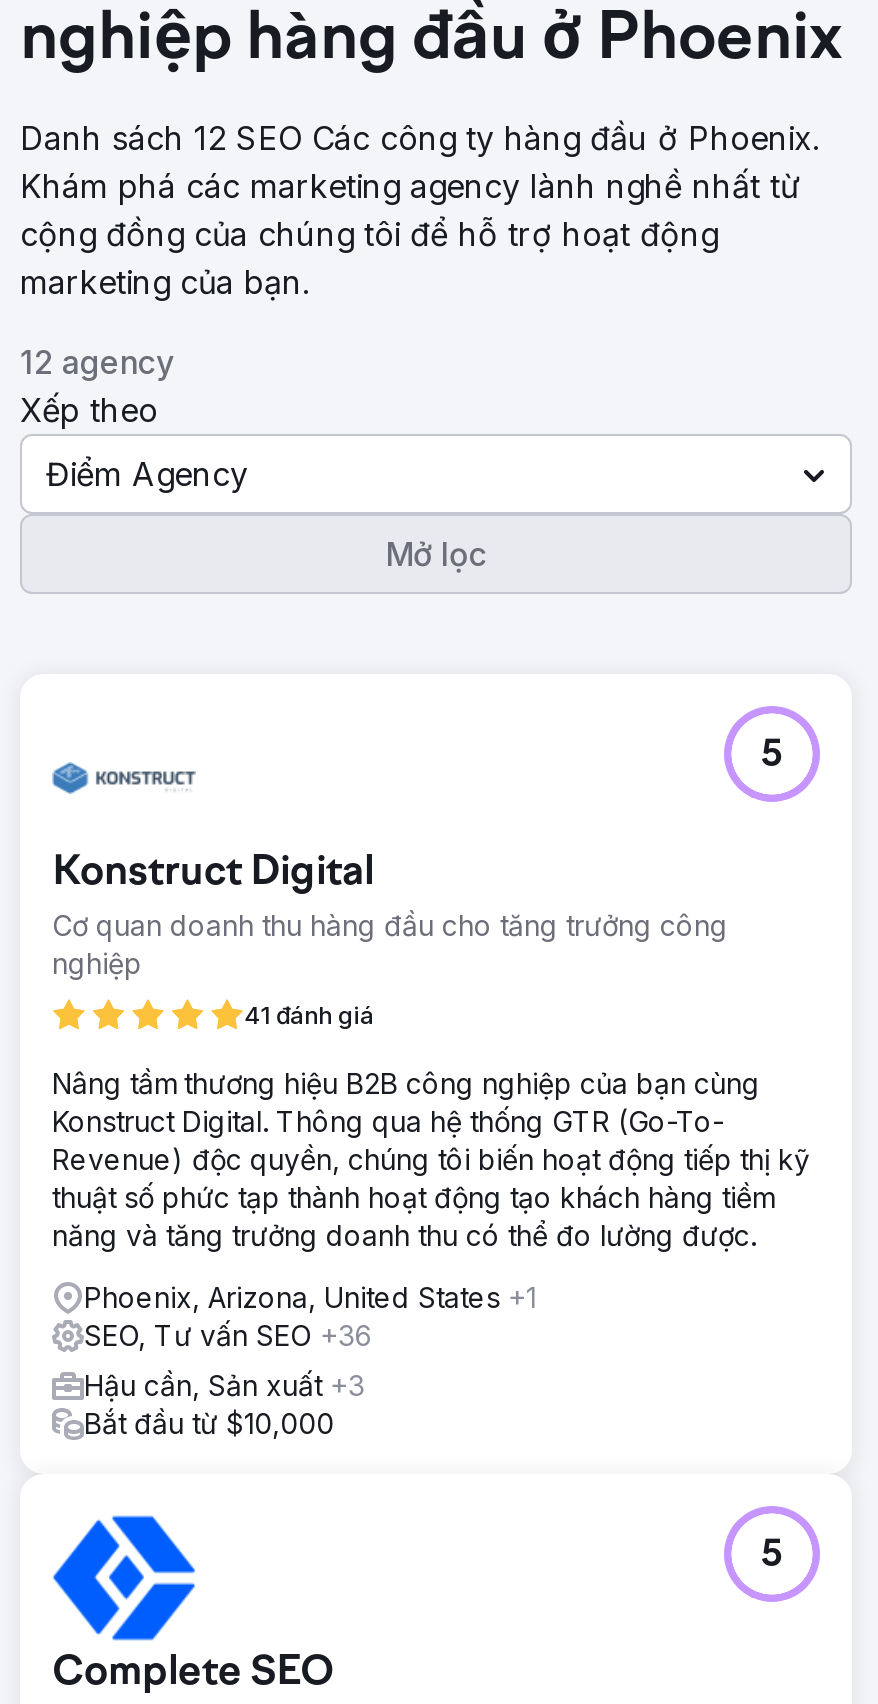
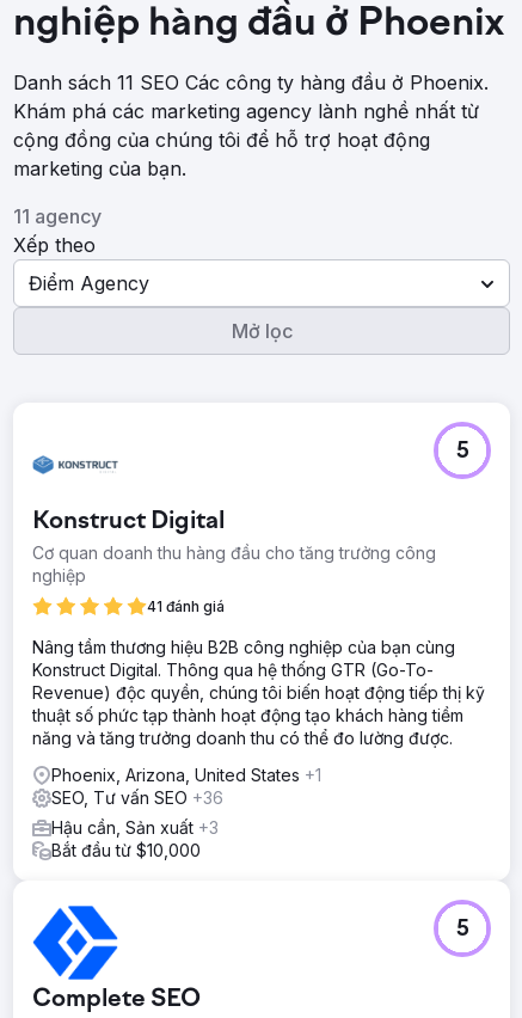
- Danh sách 12 SEO Các công ty hàng đầu ở Phoenix.
+ Danh sách 11 SEO Các công ty hàng đầu ở Phoenix.

- 12 agency
+ 11 agency
